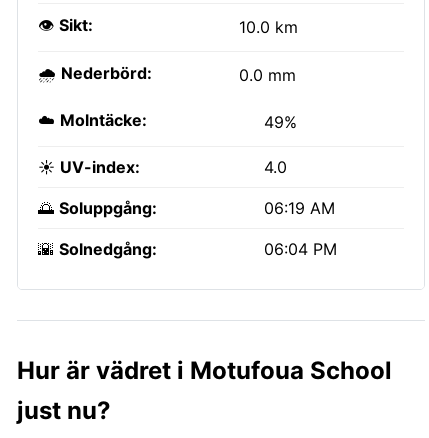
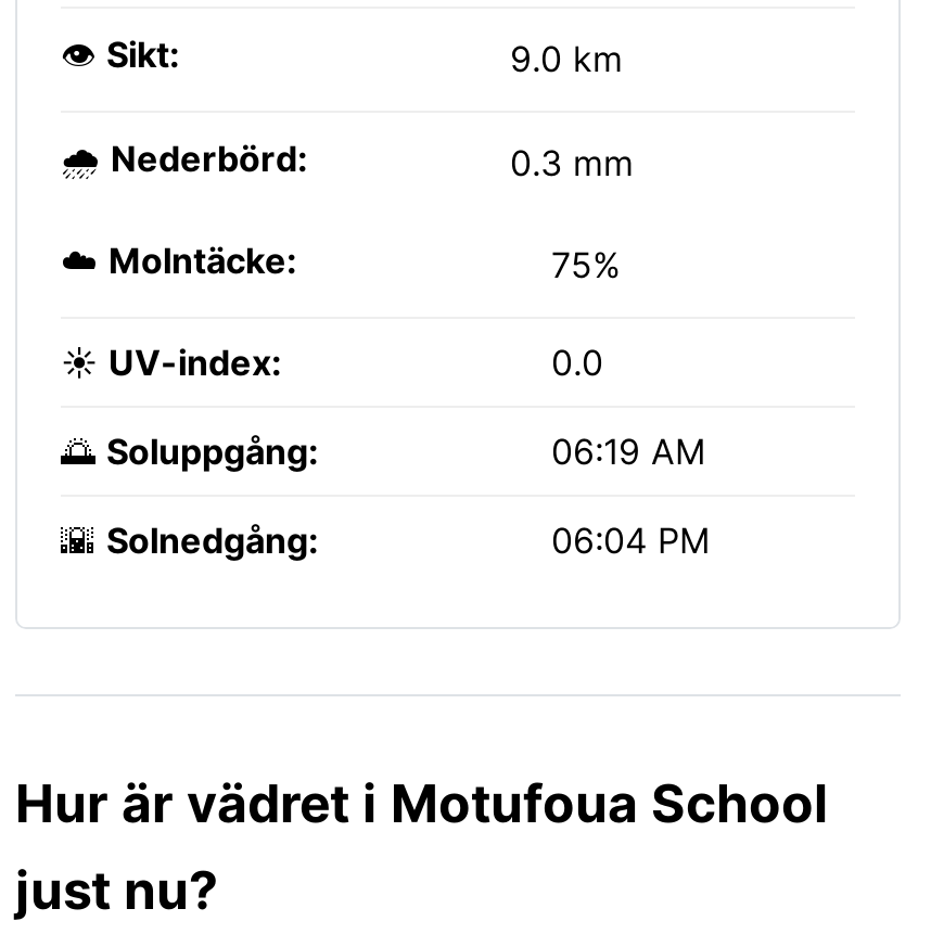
- 10.0 km
+ 9.0 km

- 0.0 mm
+ 0.3 mm

- 49%
+ 75%

- 4.0
+ 0.0
